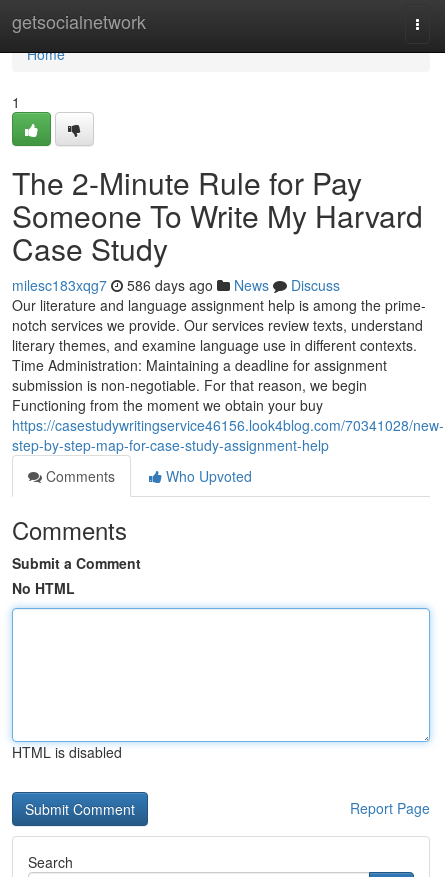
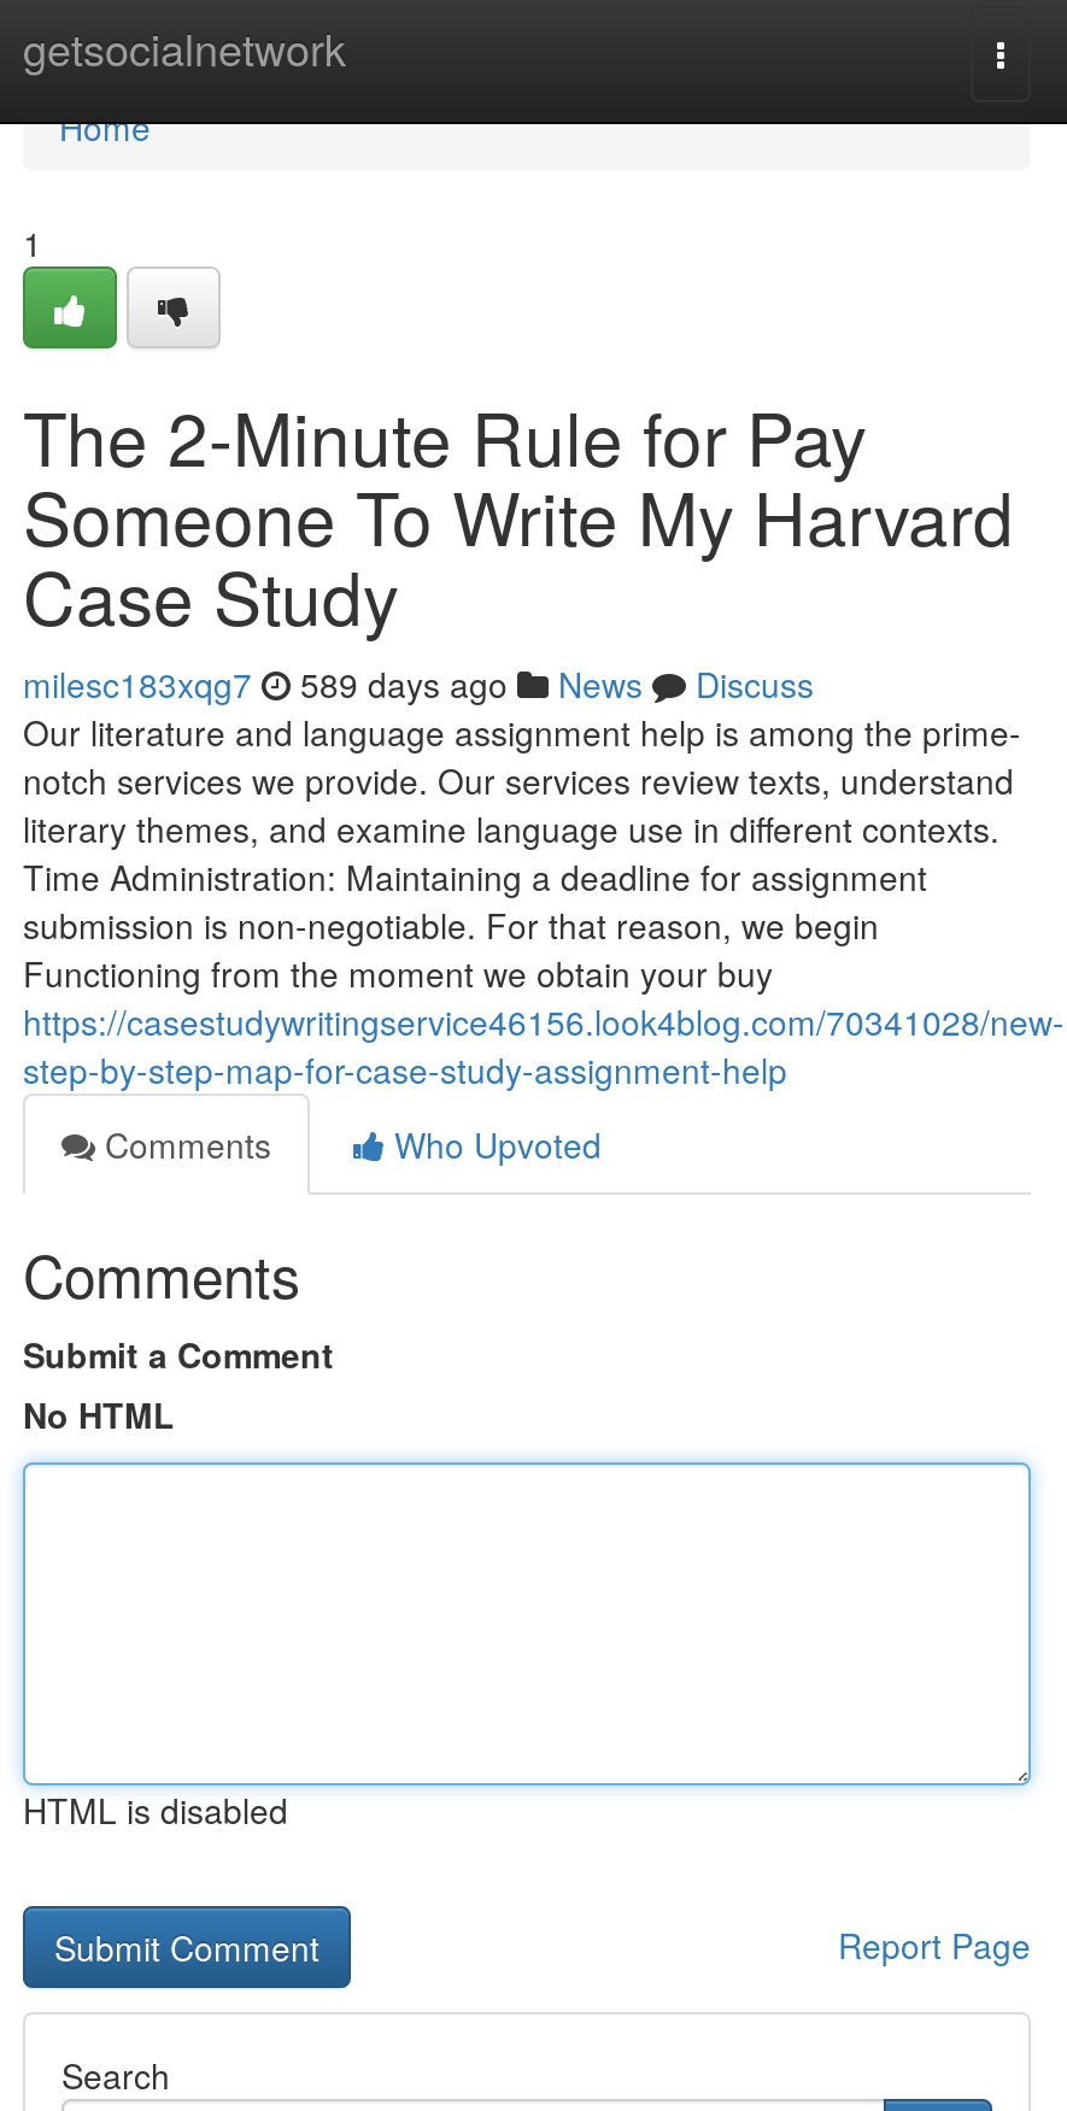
- milesc183xqg7 586 days ago News Discuss
+ milesc183xqg7 589 days ago News Discuss
